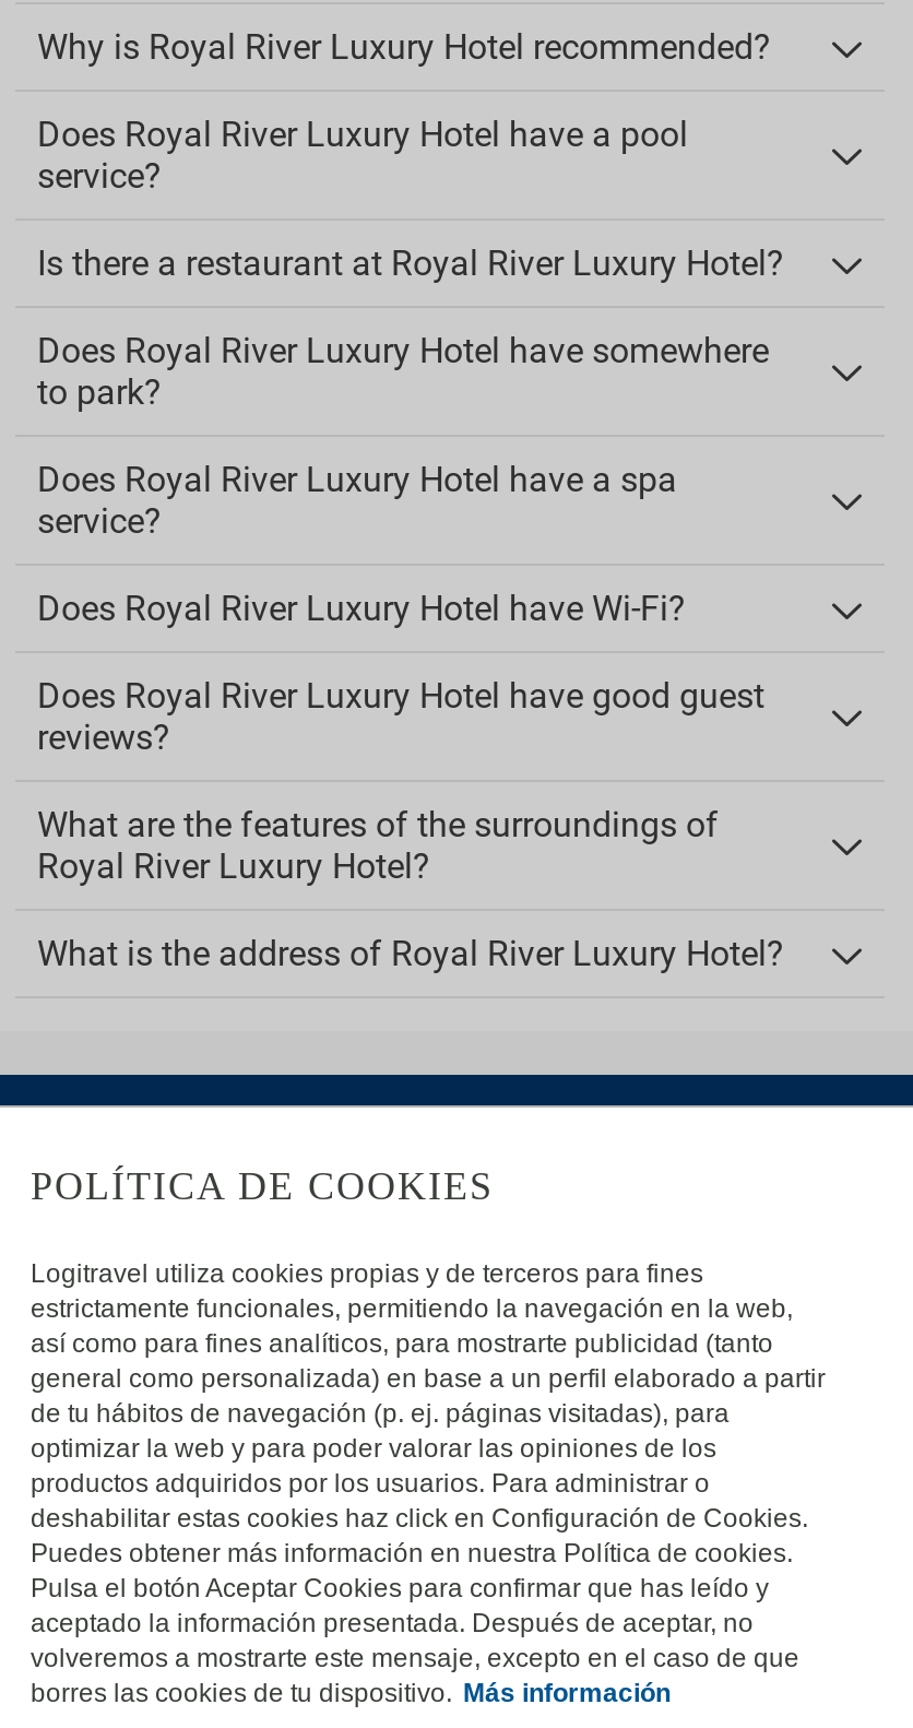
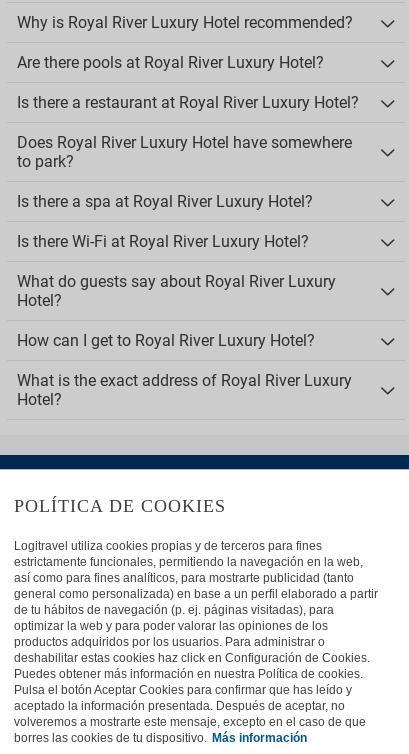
- Does Royal River Luxury Hotel have a pool
- service?
+ Are there pools at Royal River Luxury Hotel?

- Does Royal River Luxury Hotel have a spa
- service?
+ Is there a spa at Royal River Luxury Hotel?

- Does Royal River Luxury Hotel have Wi-Fi?
+ Is there Wi-Fi at Royal River Luxury Hotel?

- Does Royal River Luxury Hotel have good guest
- reviews?
+ What do guests say about Royal River Luxury
+ Hotel?

- What are the features of the surroundings of
- Royal River Luxury Hotel?
+ How can I get to Royal River Luxury Hotel?

- What is the address of Royal River Luxury Hotel?
+ What is the exact address of Royal River Luxury
+ Hotel?
